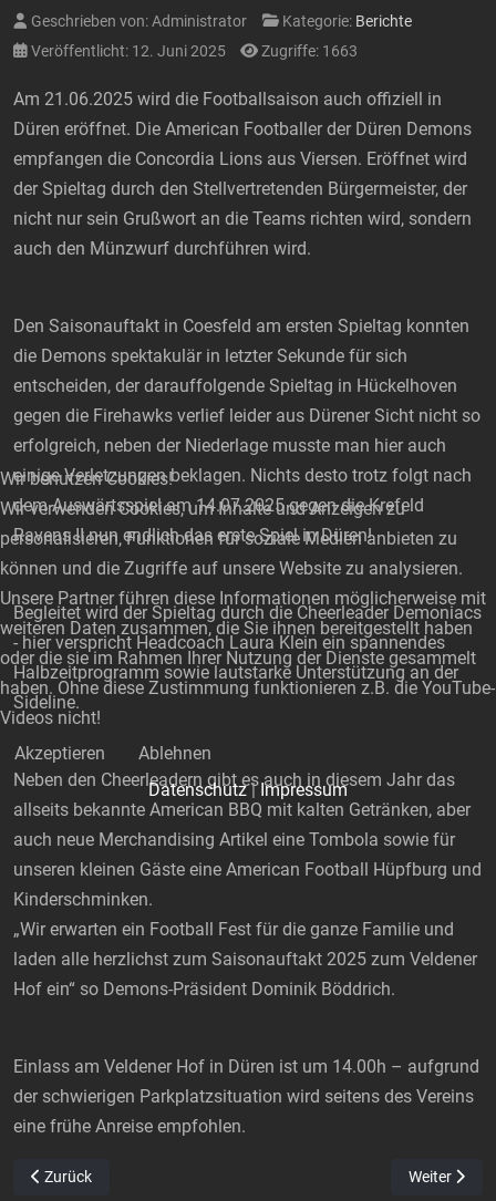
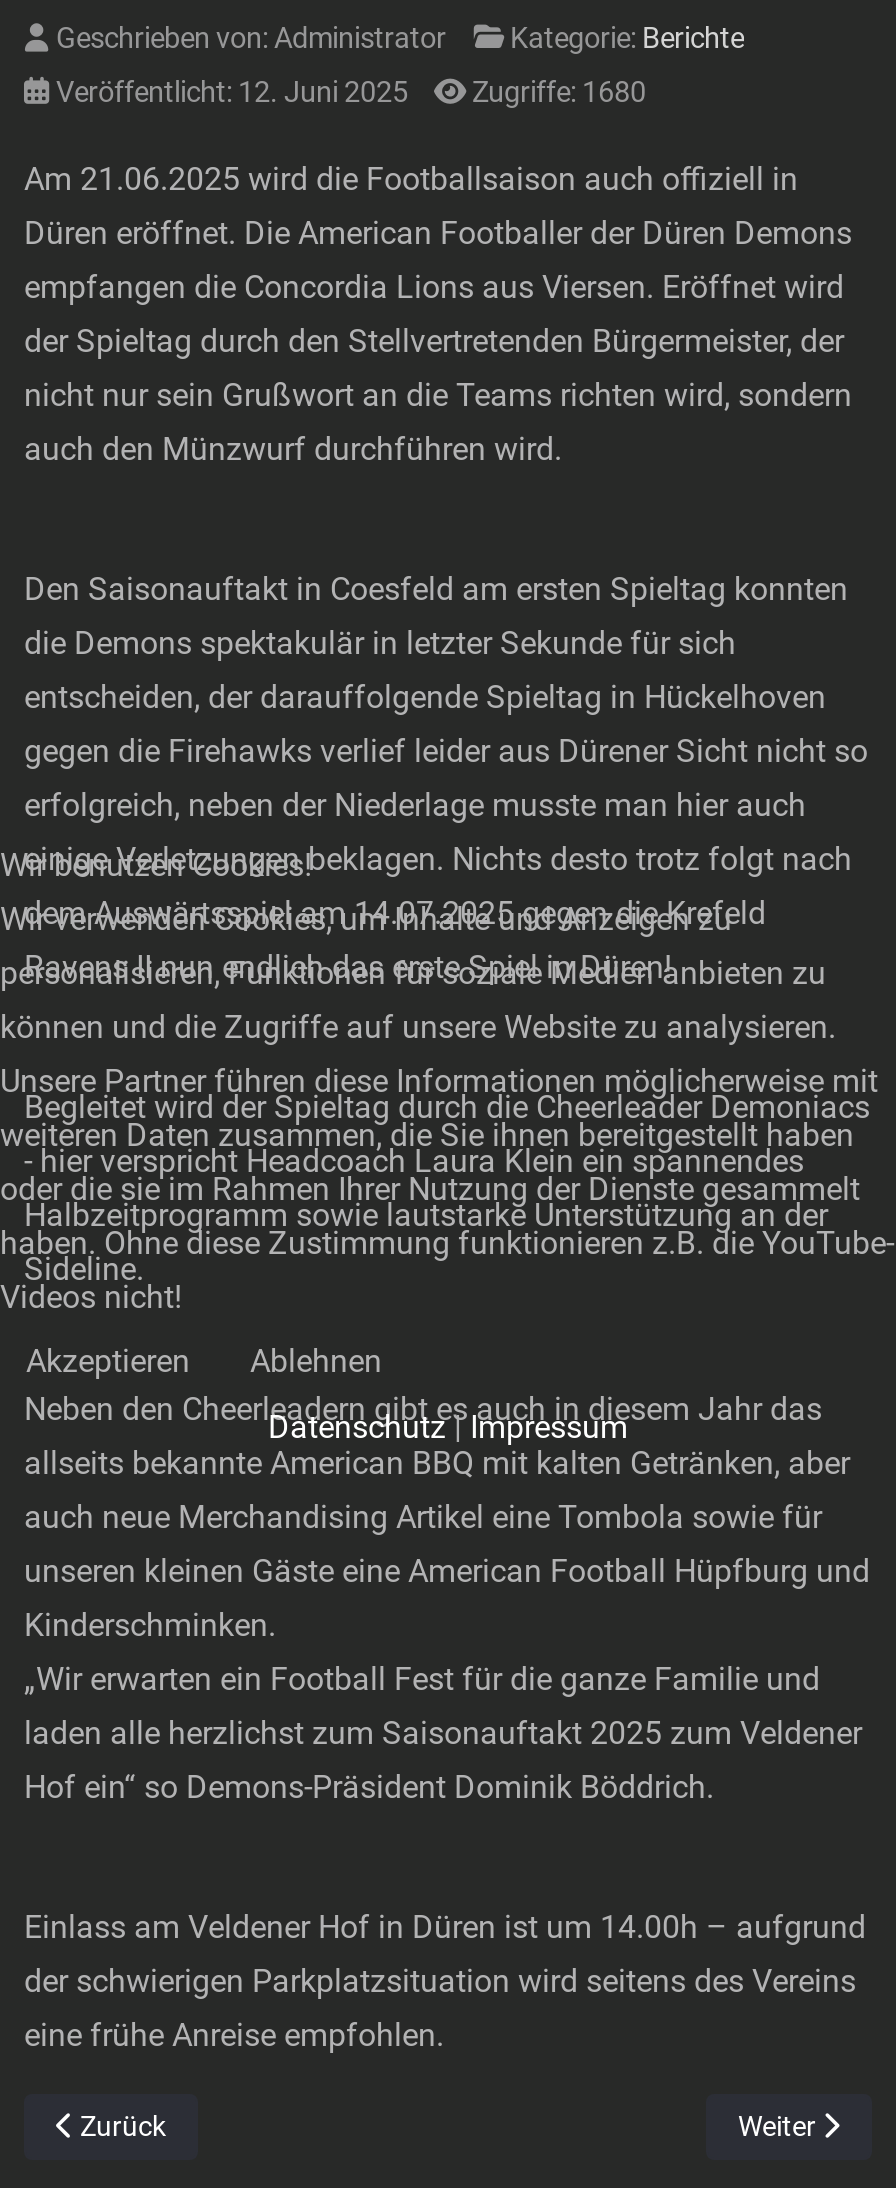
- Veröffentlicht: 12. Juni 2025 Zugriffe: 1663
+ Veröffentlicht: 12. Juni 2025 Zugriffe: 1680
